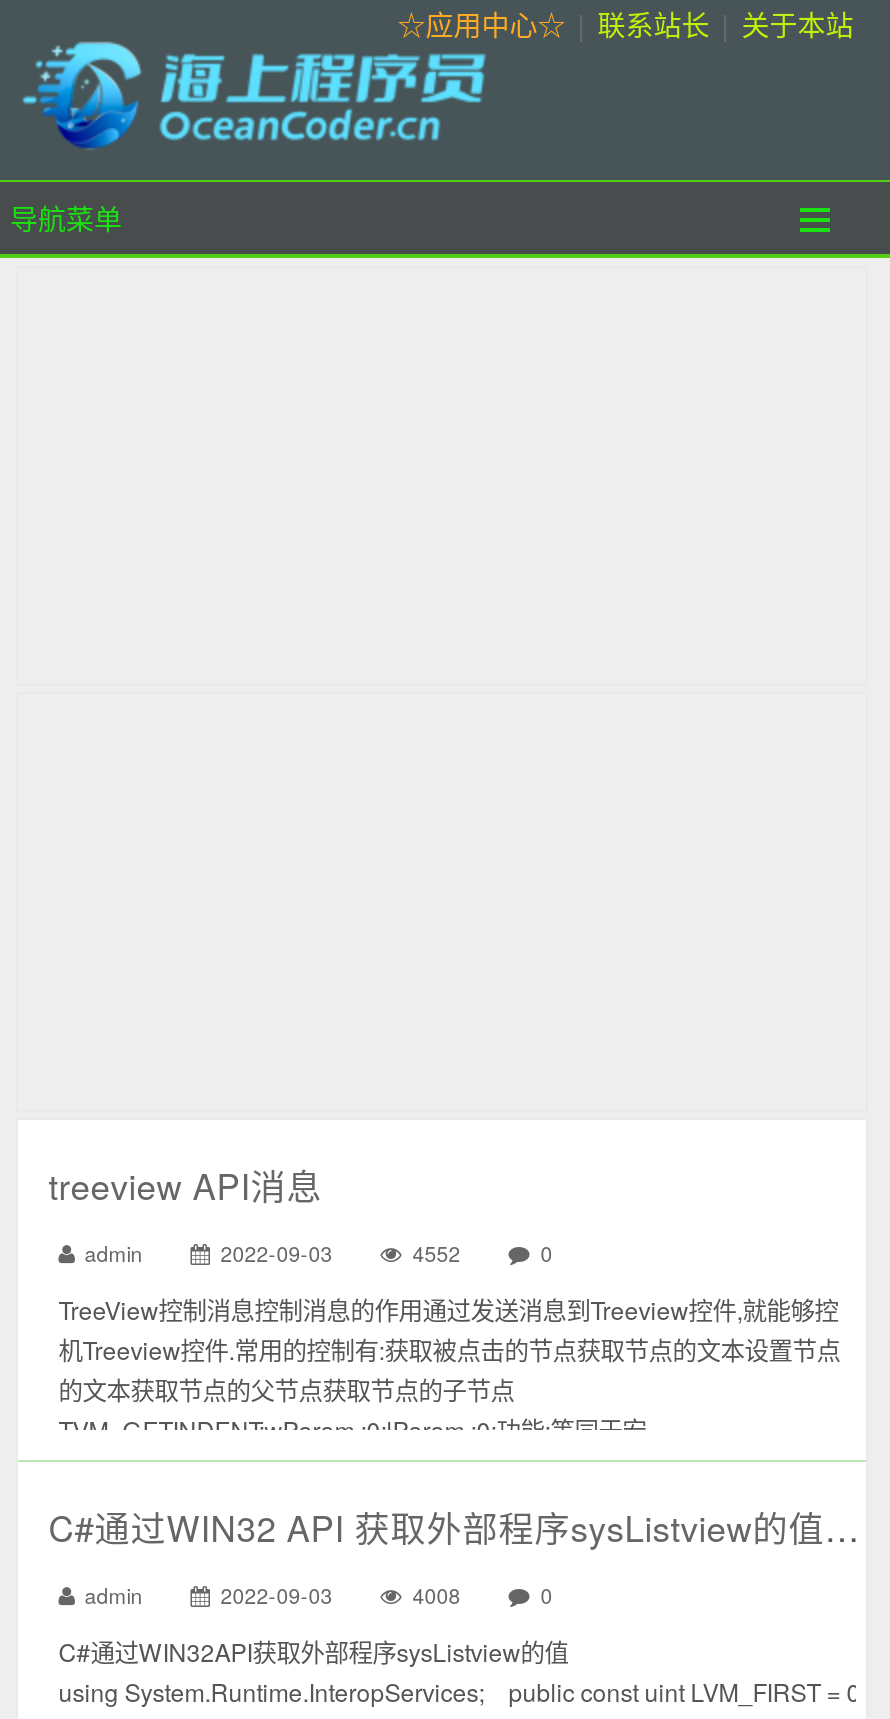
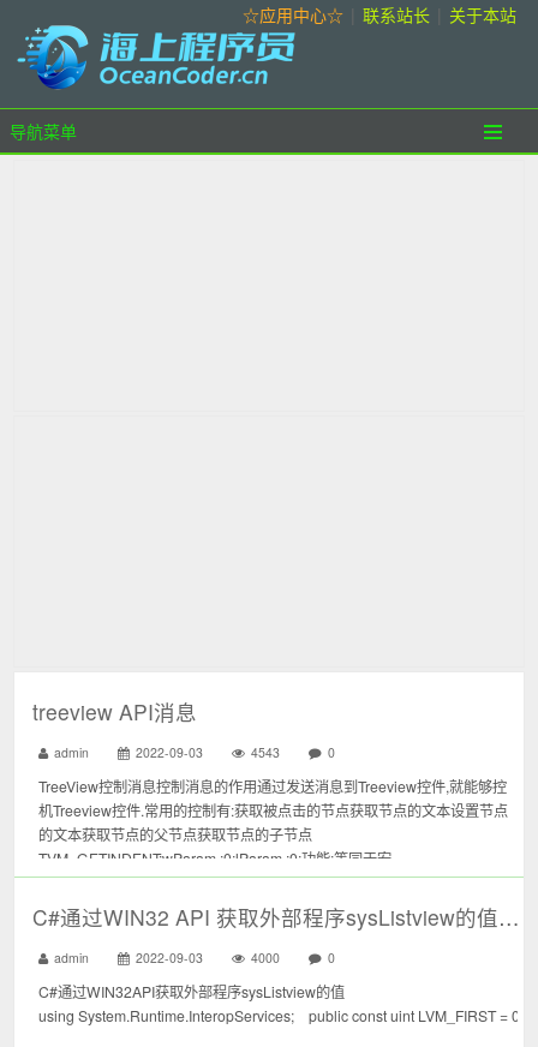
- 4552
+ 4543

- 4008
+ 4000
